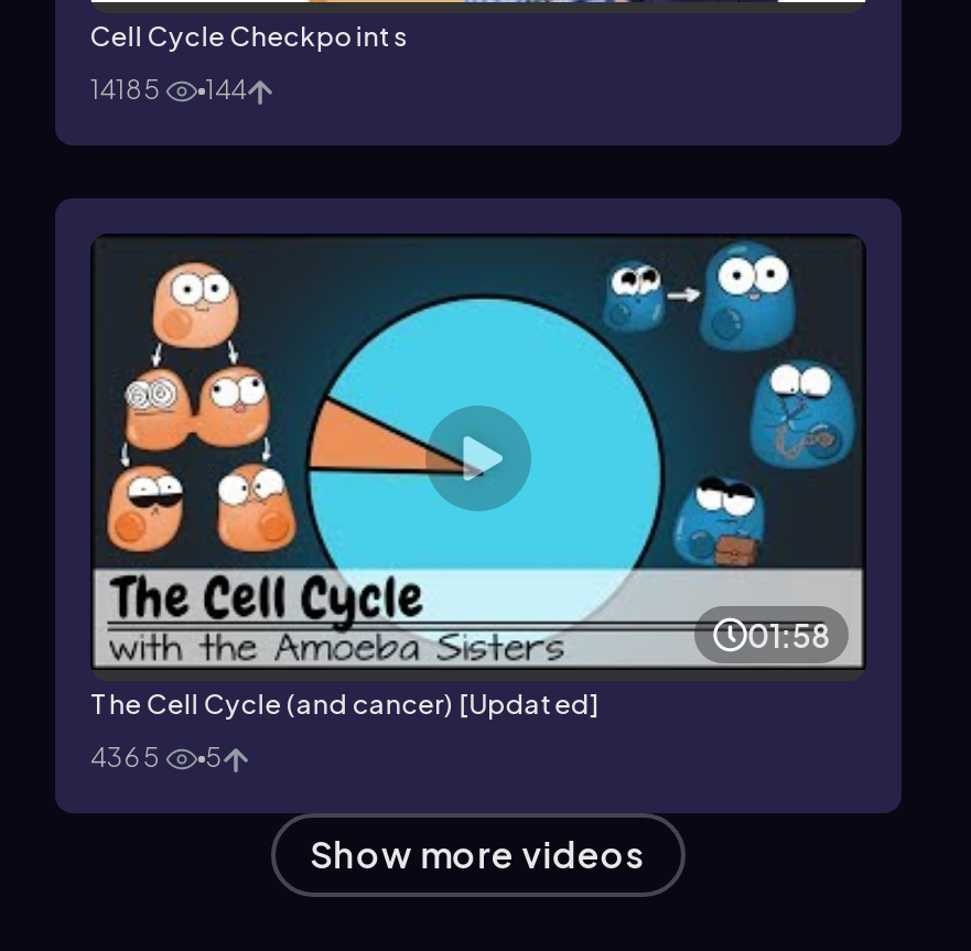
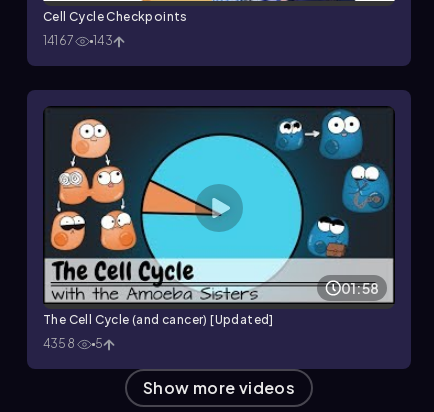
- 14185
+ 14167

- 144
+ 143

- 4365 5
+ 4358 5
